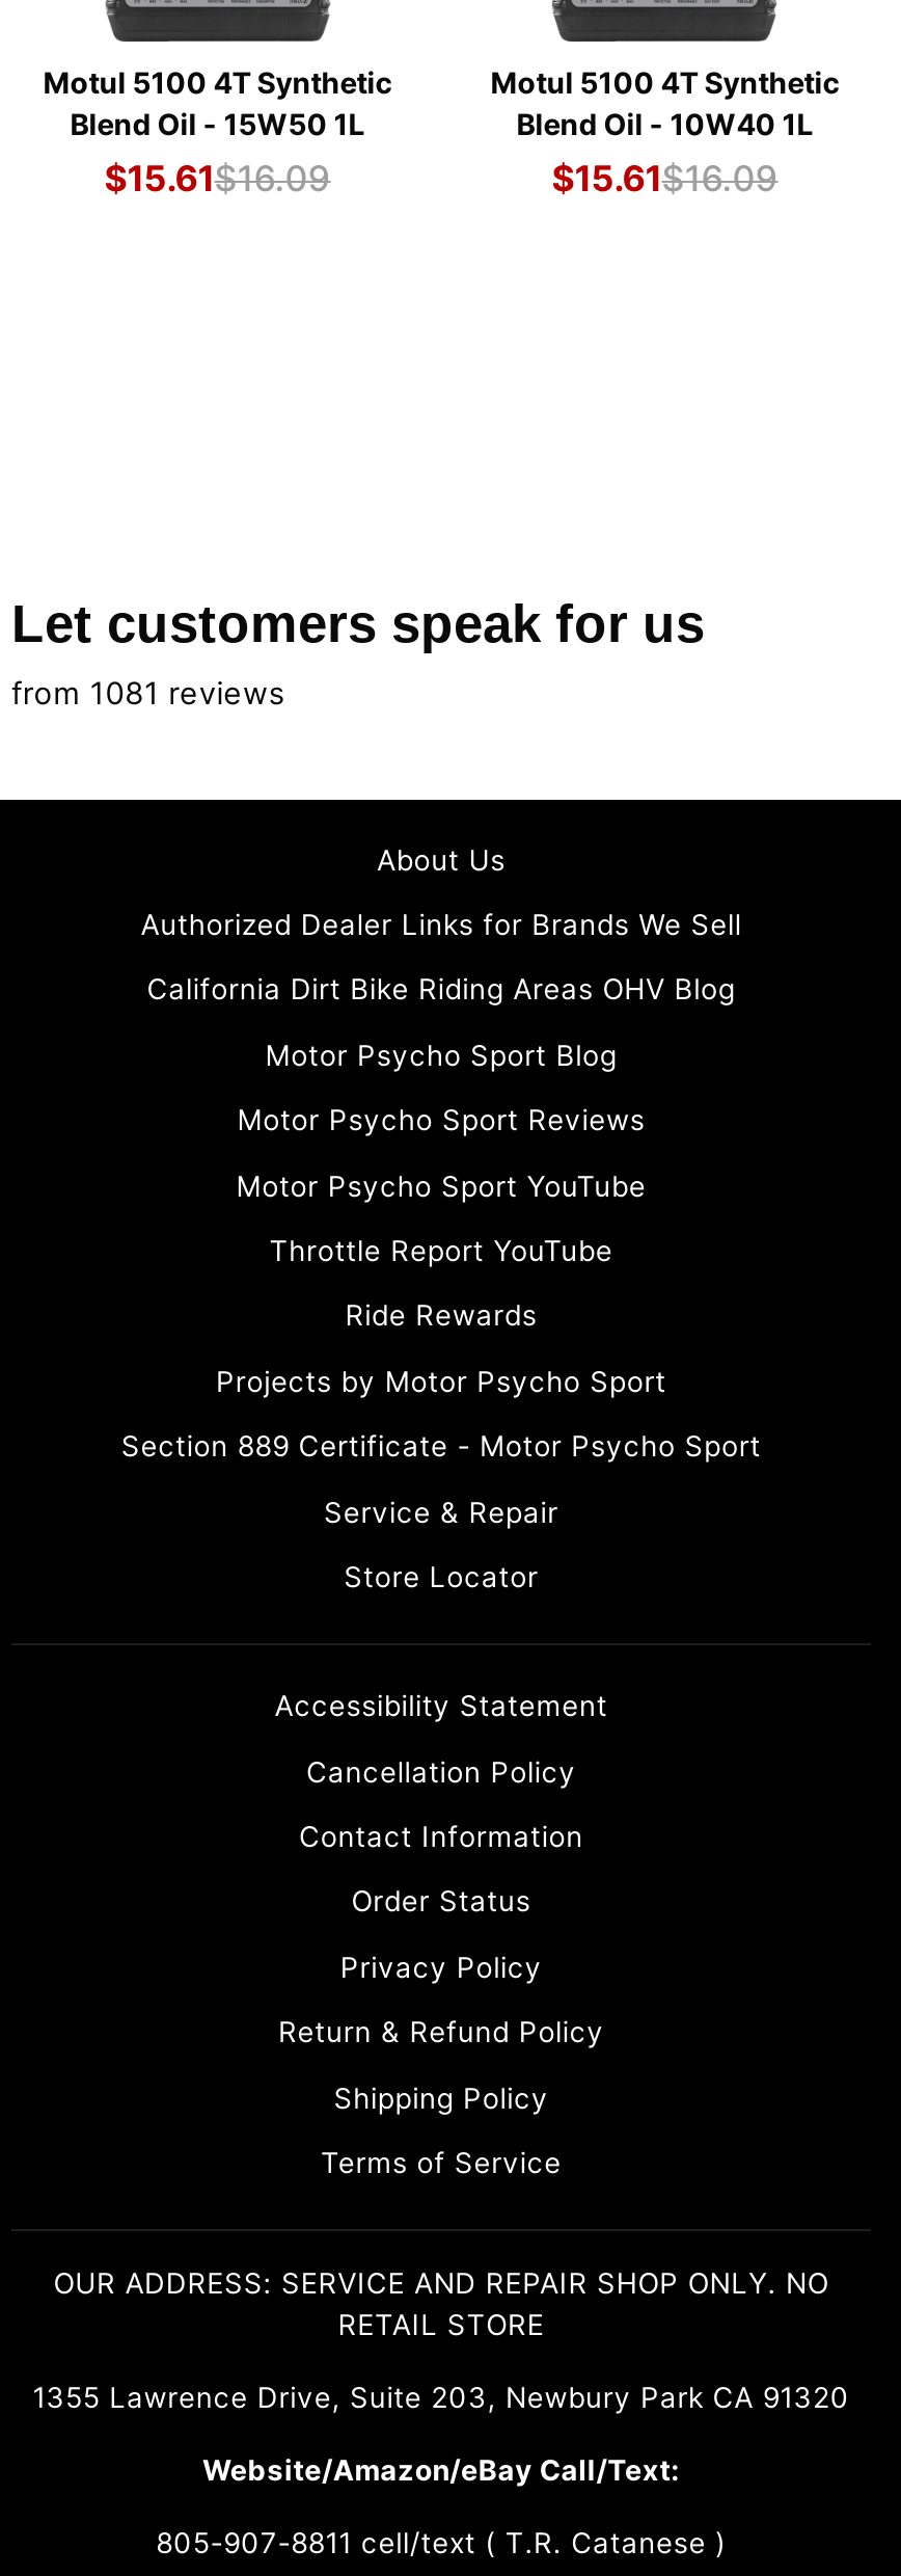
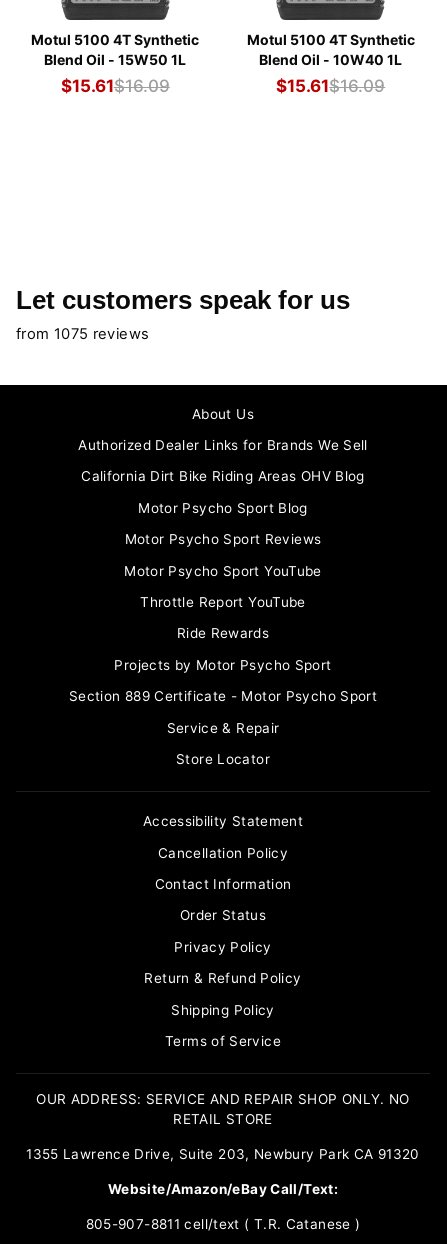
- from 1081 reviews
+ from 1075 reviews
